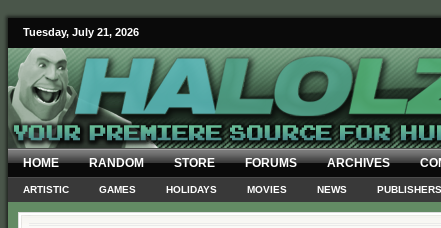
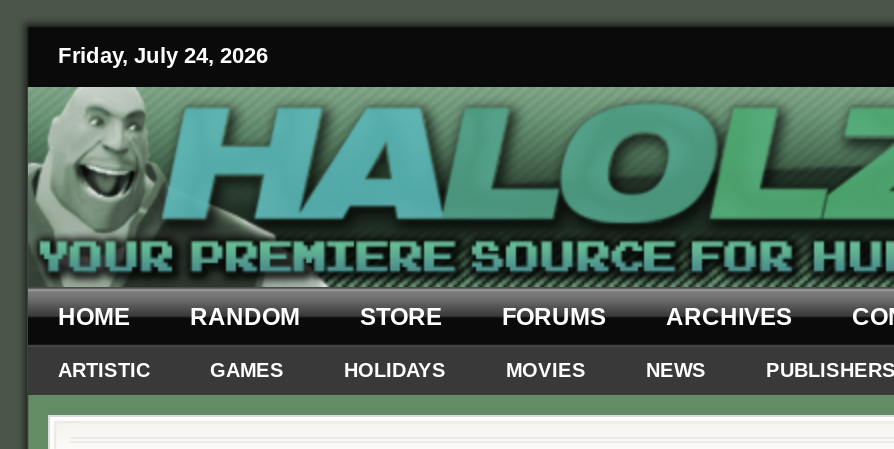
- Tuesday, July 21, 2026
+ Friday, July 24, 2026
